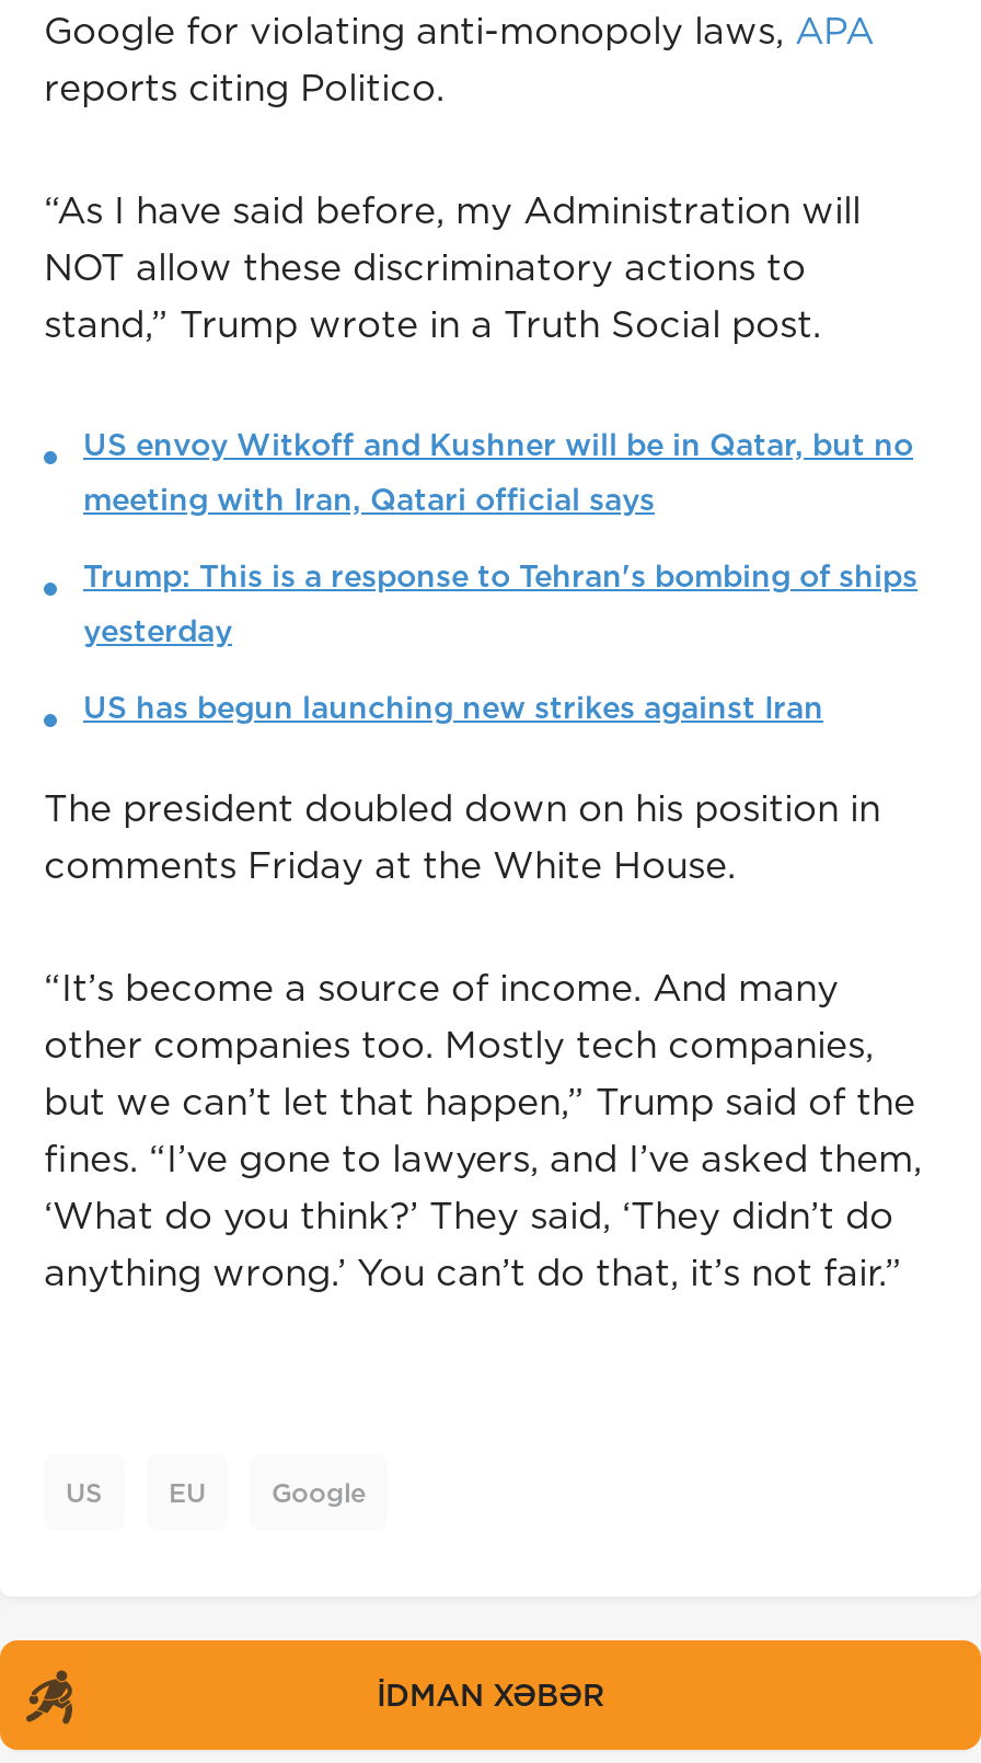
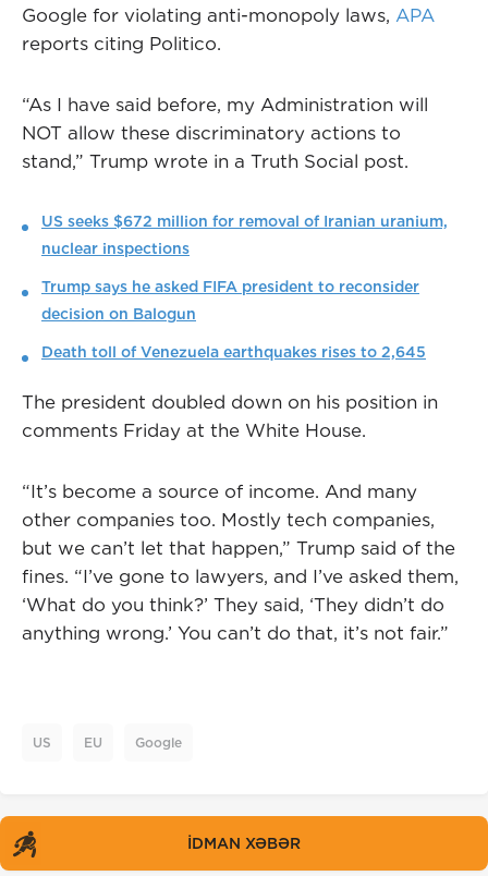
- US envoy Witkoff and Kushner will be in Qatar, but no
+ US seeks $672 million for removal of Iranian uranium,

- meeting with Iran, Qatari official says
+ nuclear inspections

- Trump: This is a response to Tehran's bombing of ships
+ Trump says he asked FIFA president to reconsider

- yesterday
+ decision on Balogun

- US has begun launching new strikes against Iran
+ Death toll of Venezuela earthquakes rises to 2,645
